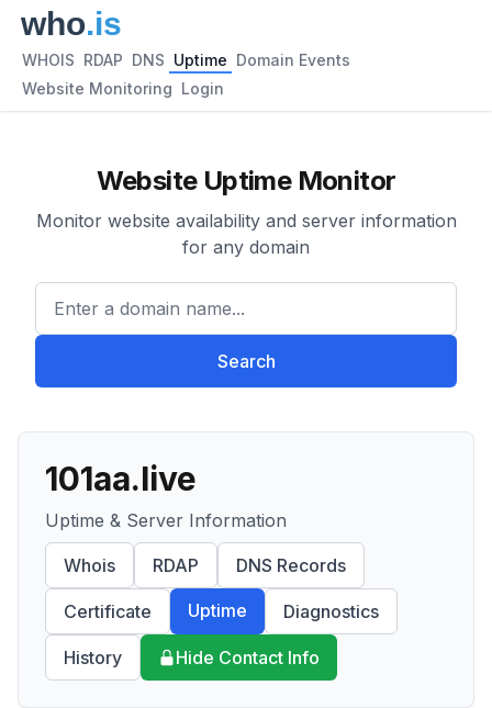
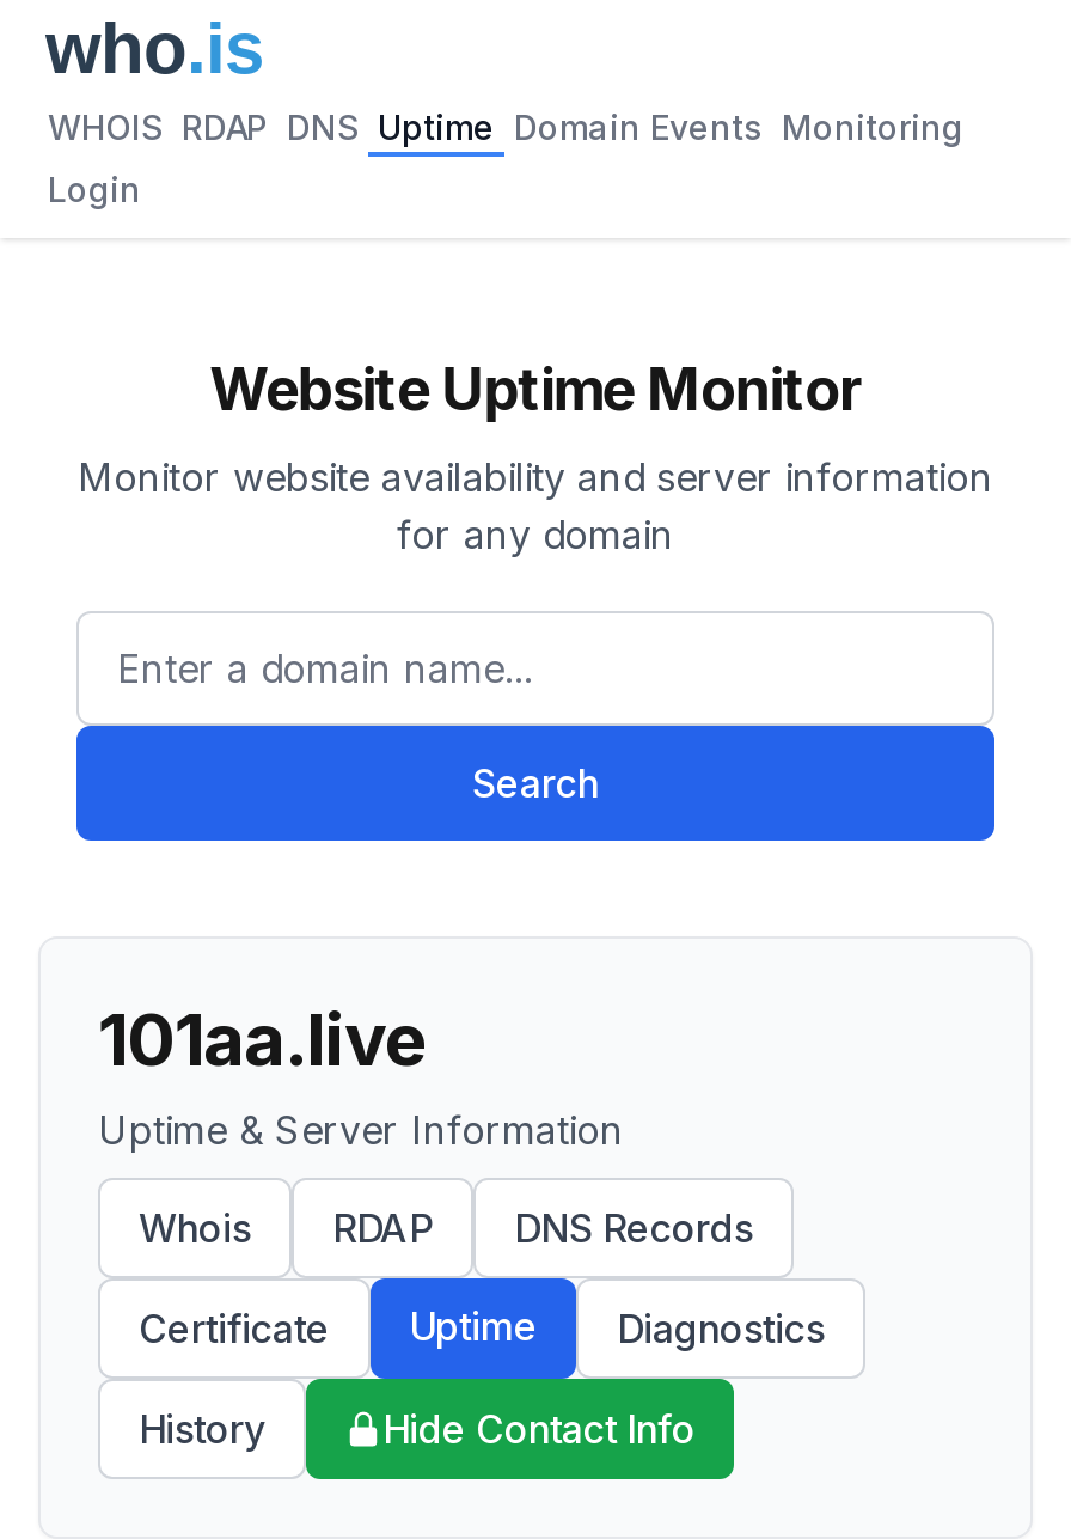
- WHOIS RDAP DNS Uptime Domain Events
+ WHOIS RDAP DNS Uptime Domain Events Monitoring

- Website Monitoring Login
+ Login
